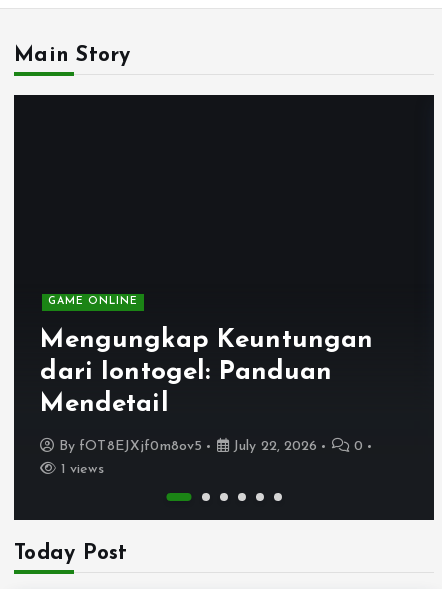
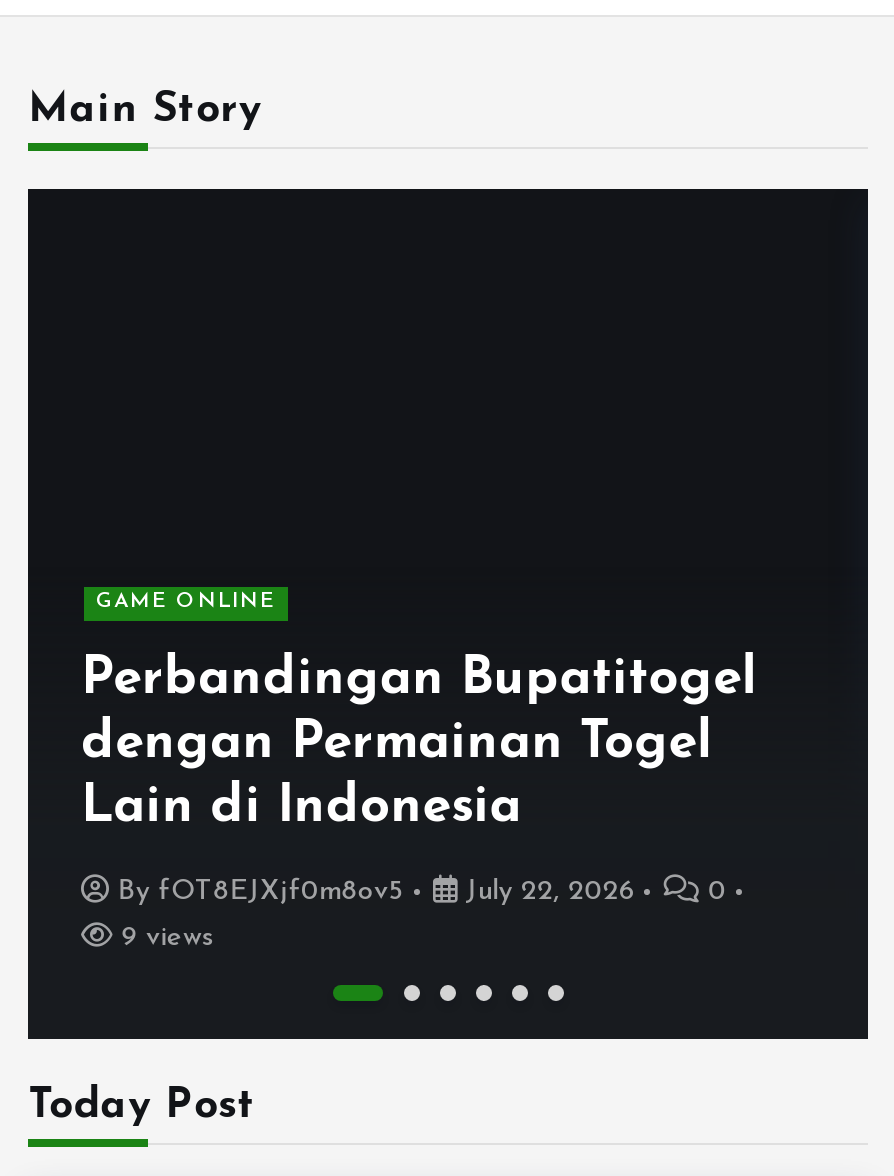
- Mengungkap Keuntungan
- dari Iontogel: Panduan
- Mendetail
+ Perbandingan Bupatitogel
+ dengan Permainan Togel
+ Lain di Indonesia

- 1 views
+ 9 views
